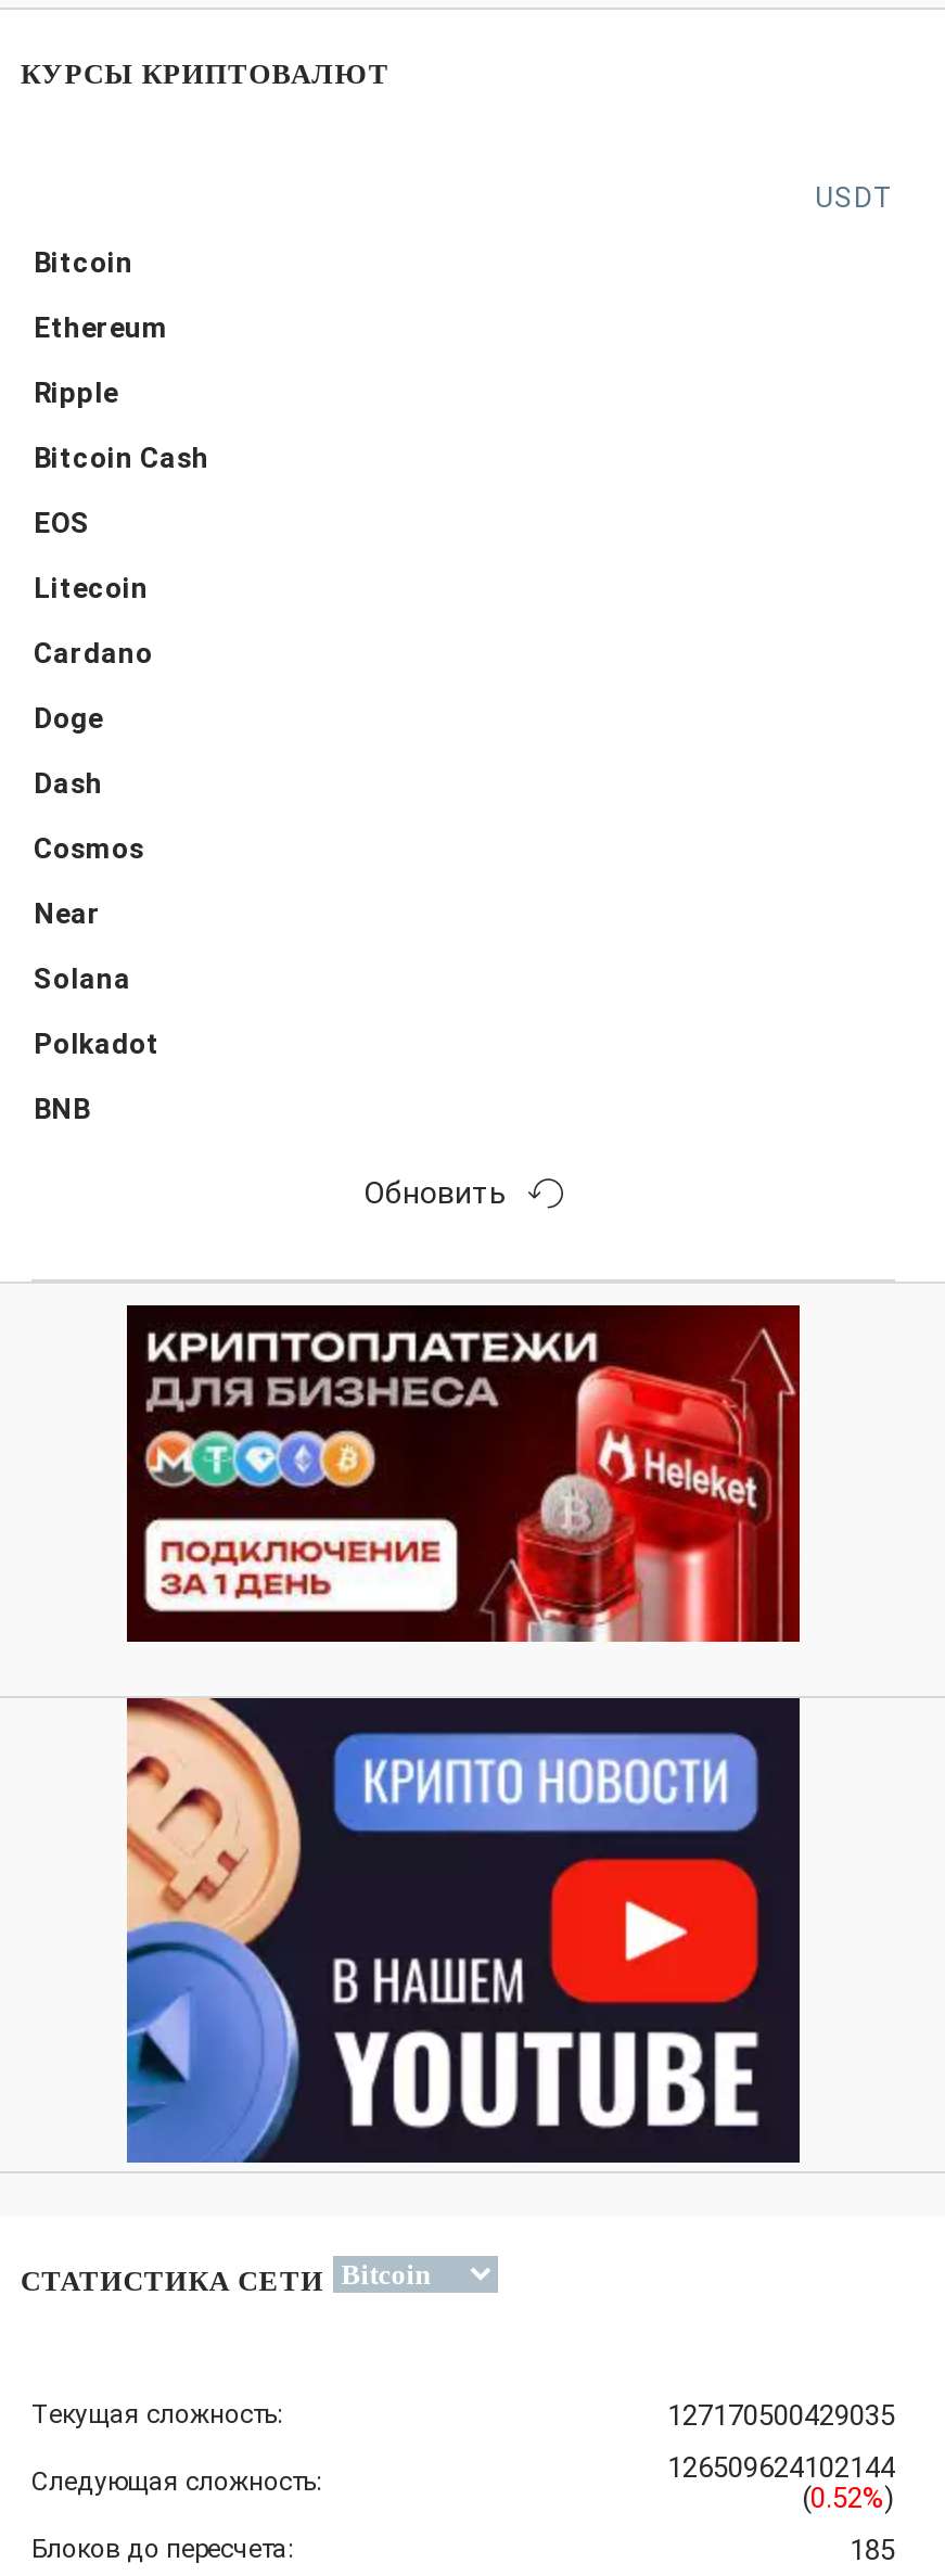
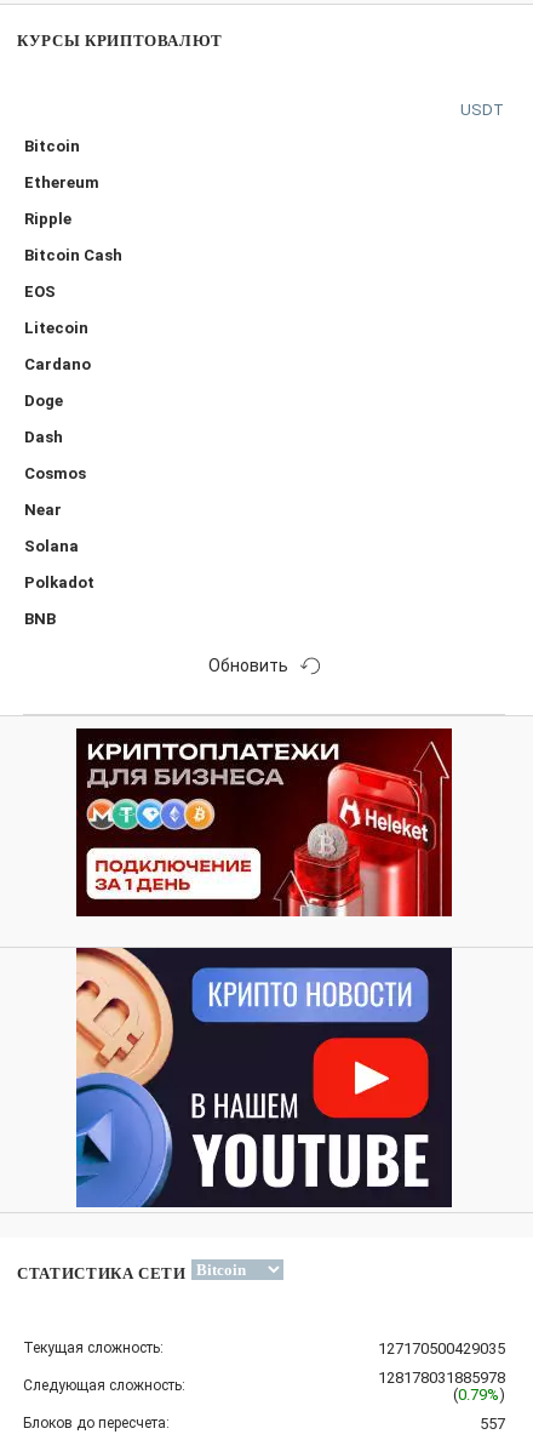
- 126509624102144
+ 128178031885978

- (0.52%)
+ (0.79%)

- 185
+ 557
